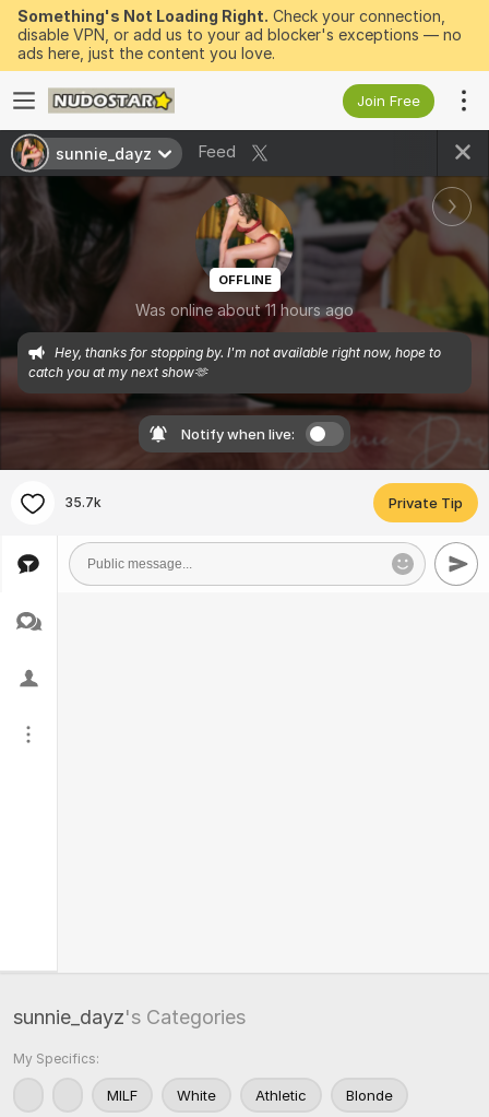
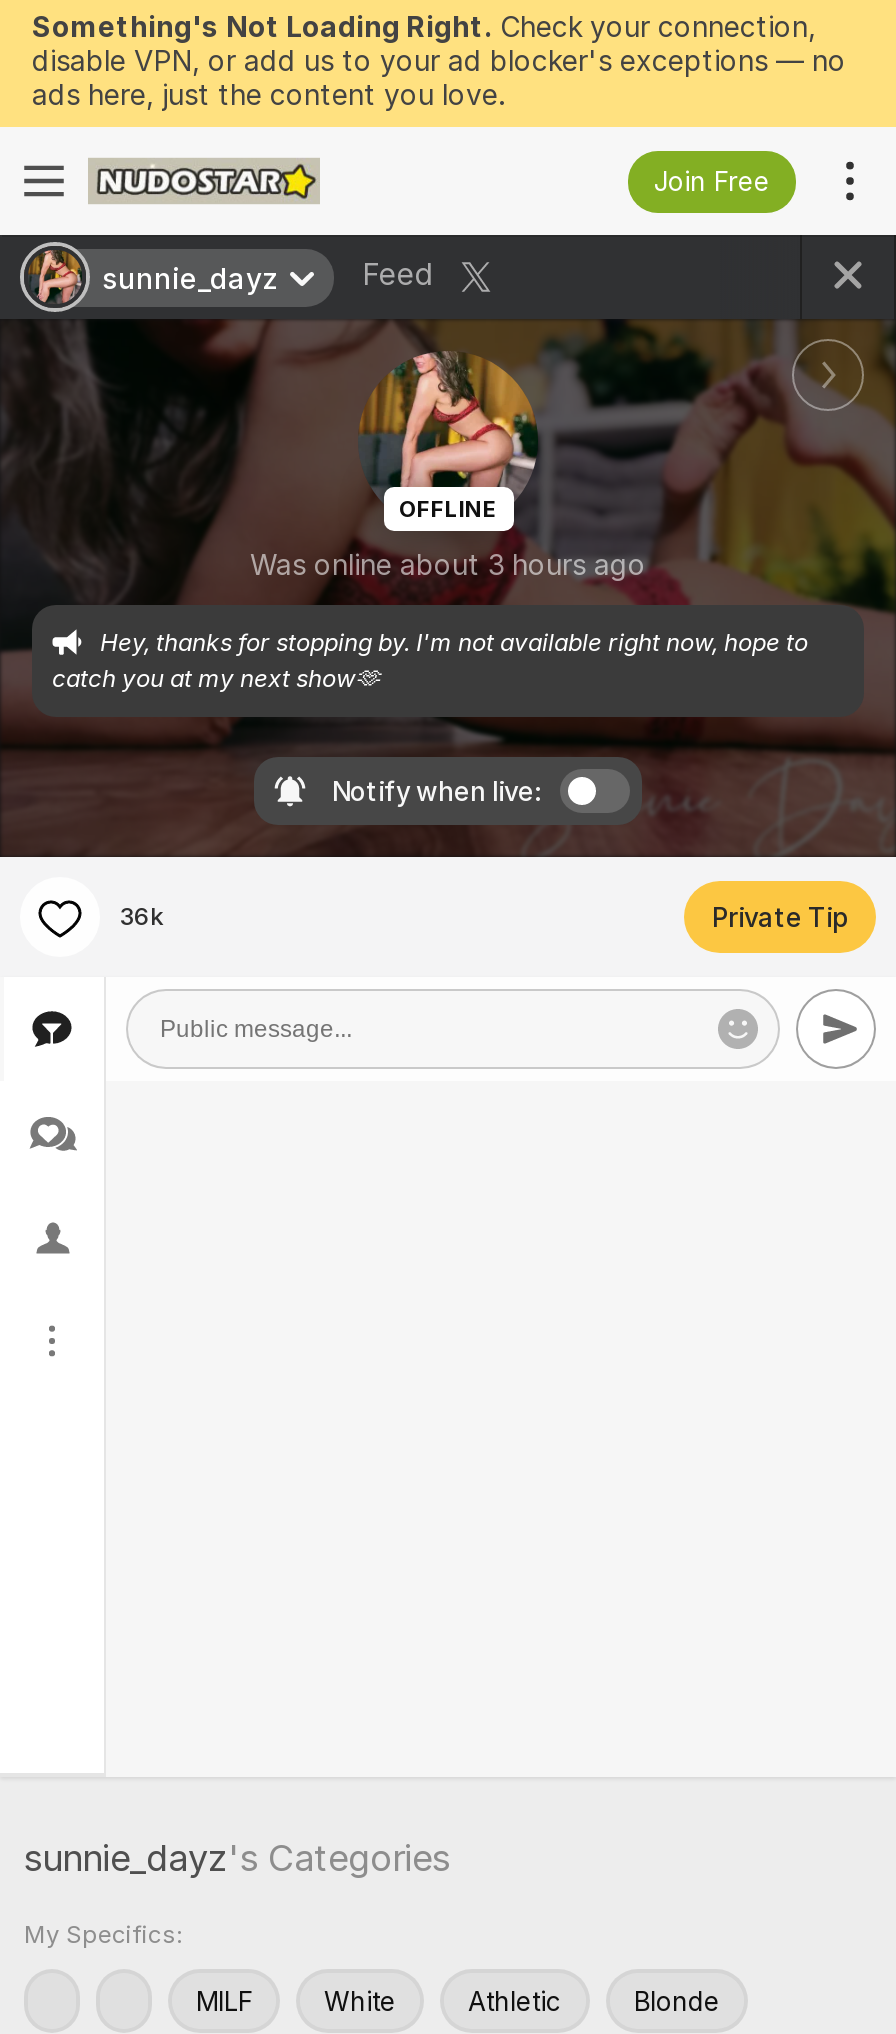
- Was online about 11 hours ago
+ Was online about 3 hours ago

- 35.7k
+ 36k
